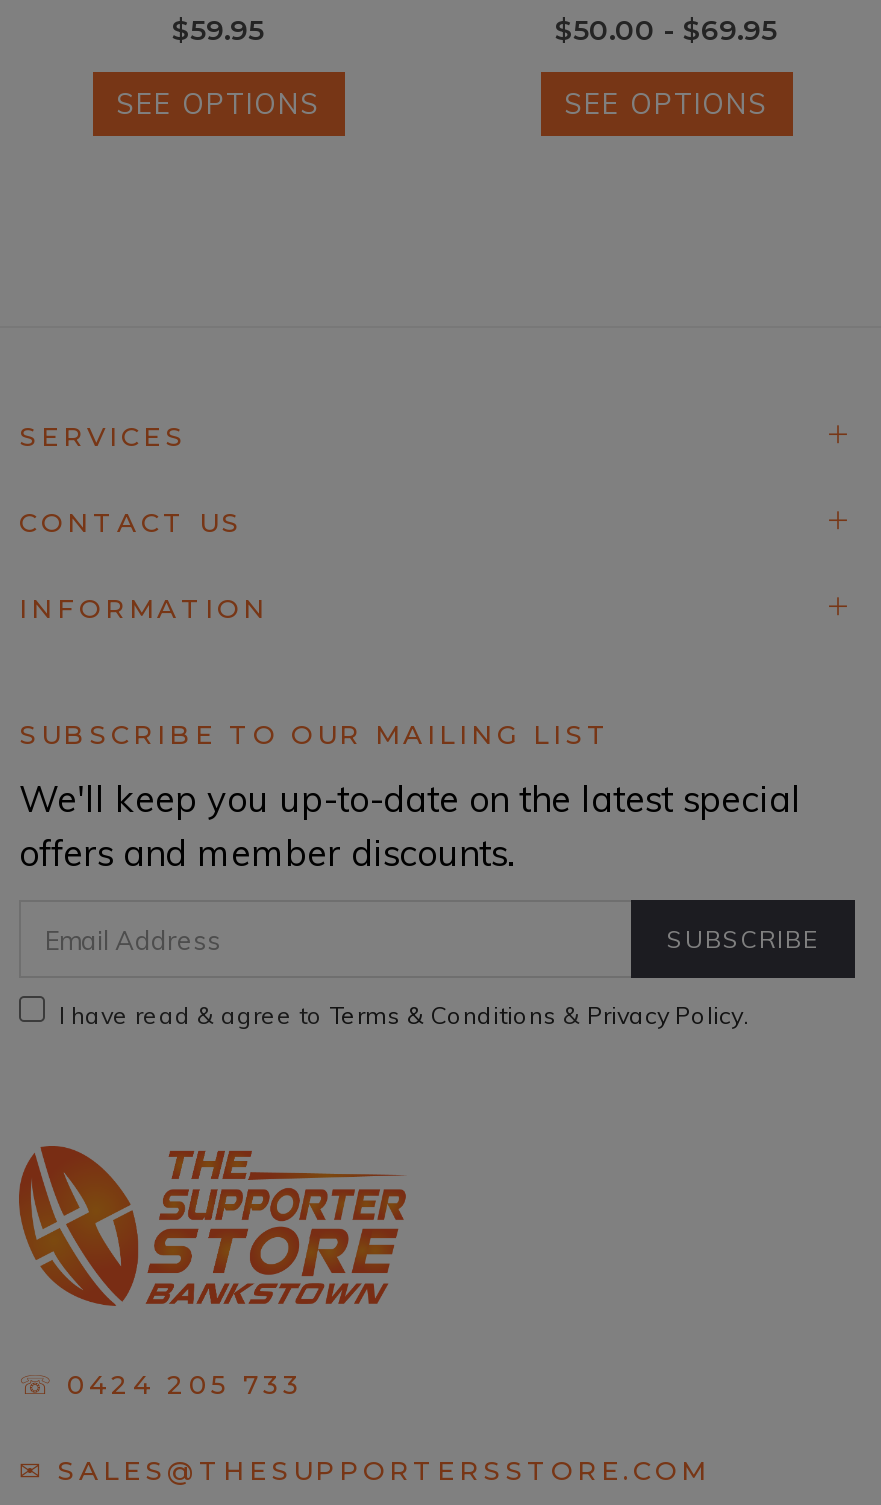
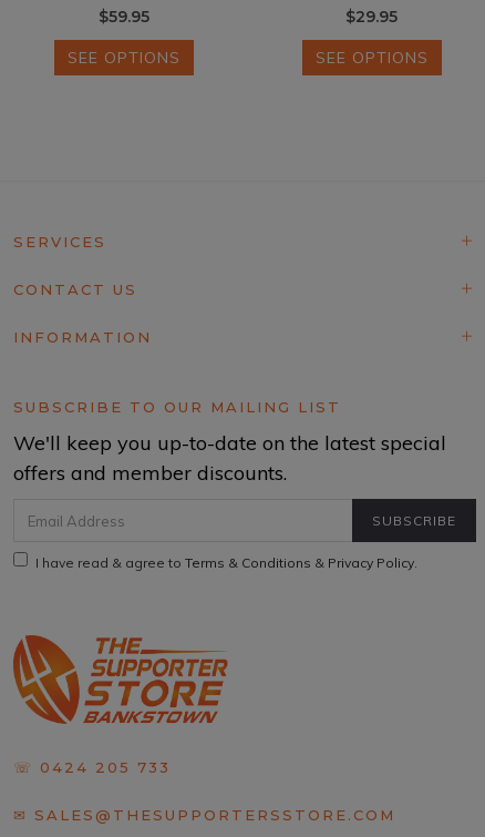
- $50.00 - $69.95
+ $29.95
